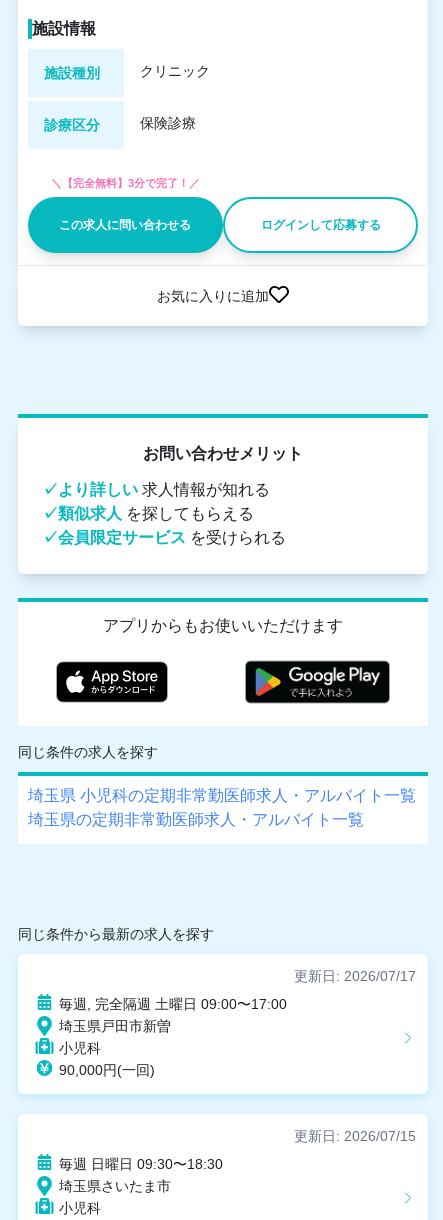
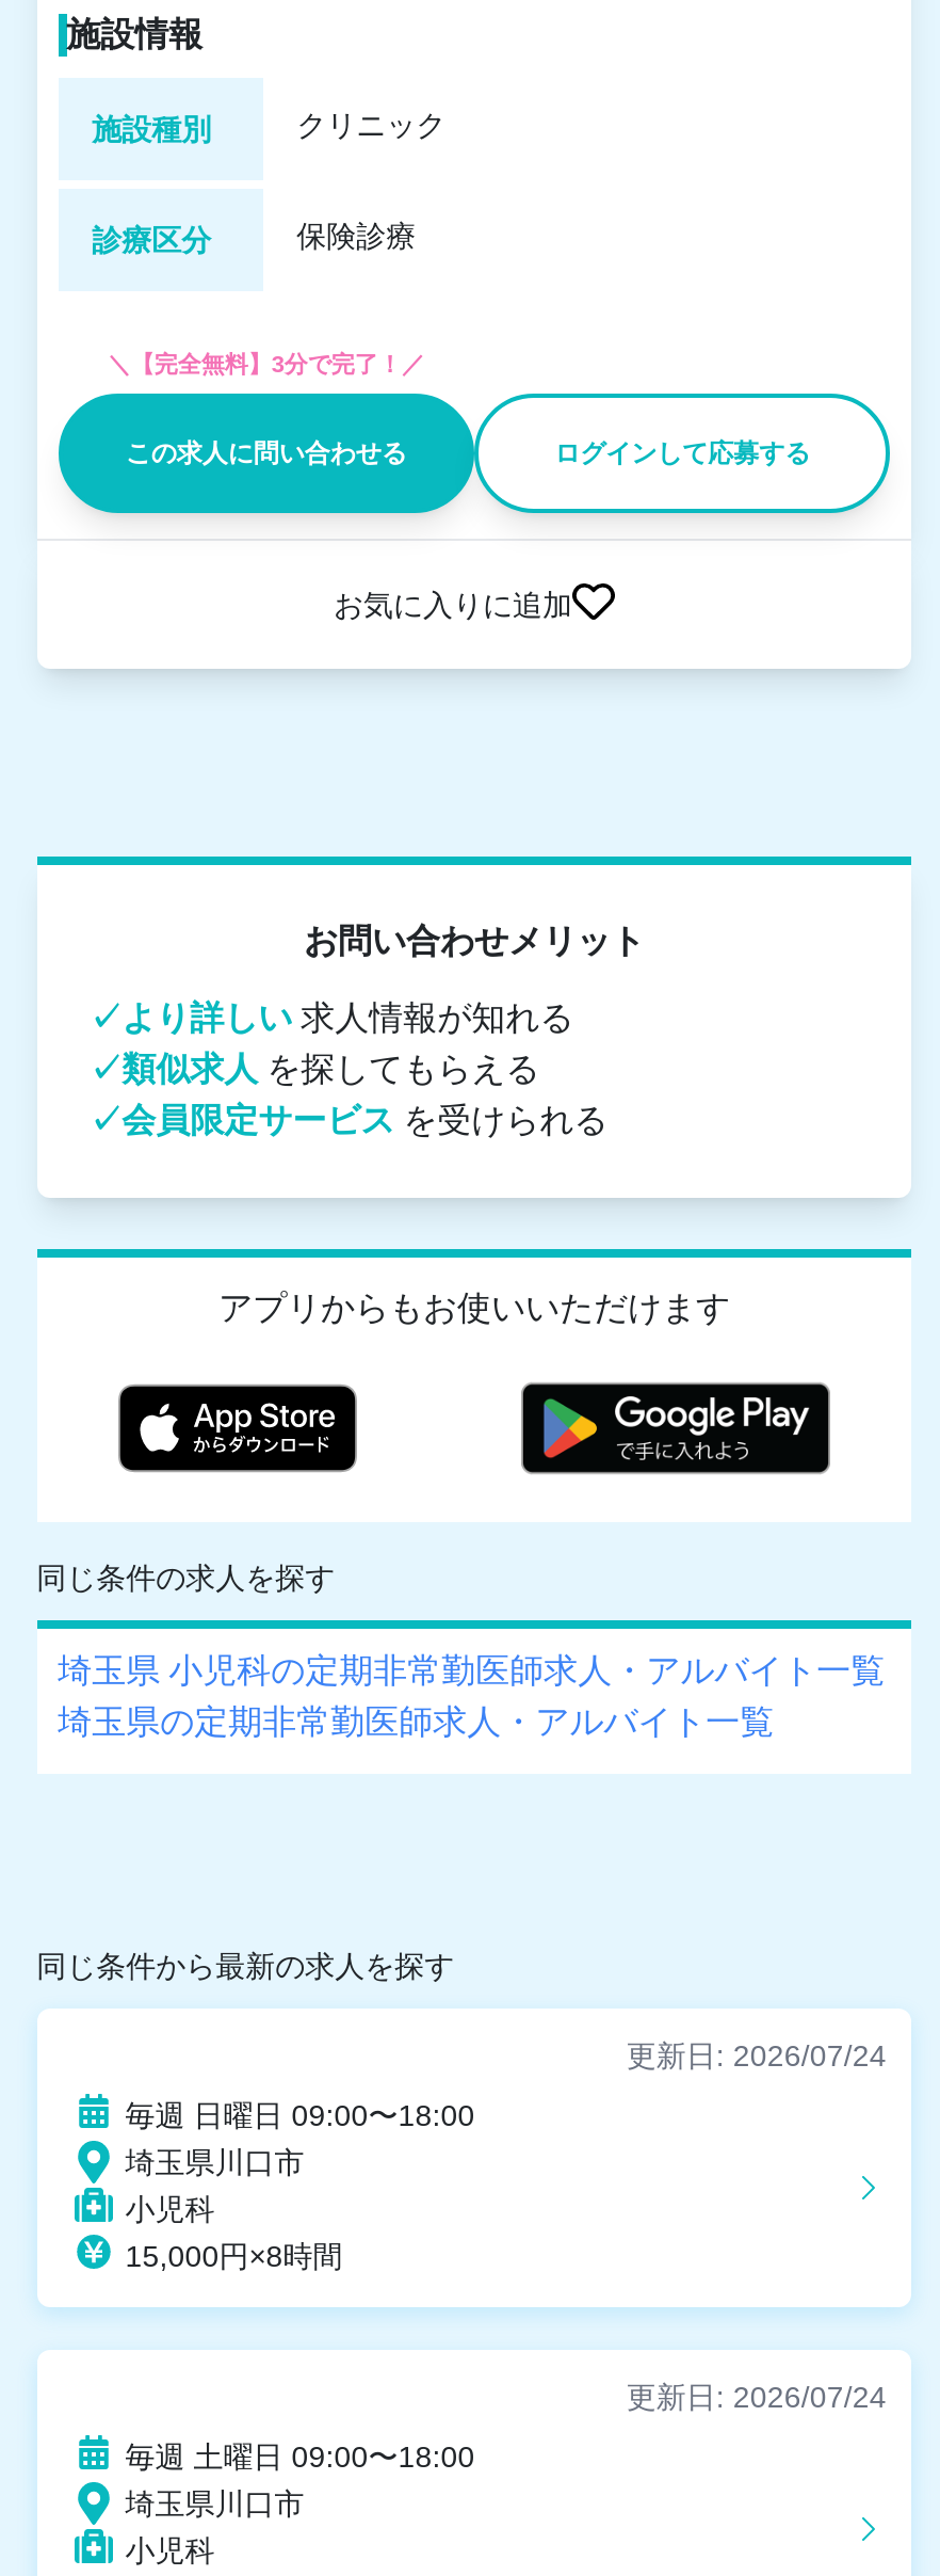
- 更新日: 2026/07/17
+ 更新日: 2026/07/24

- 毎週, 完全隔週 土曜日 09:00〜17:00
- 埼玉県戸田市新曽
+ 毎週 日曜日 09:00〜18:00
+ 埼玉県川口市

- 90,000円(一回)
+ 15,000円×8時間

- 更新日: 2026/07/15
+ 更新日: 2026/07/24

- 毎週 日曜日 09:30〜18:30
- 埼玉県さいたま市
+ 毎週 土曜日 09:00〜18:00
+ 埼玉県川口市
